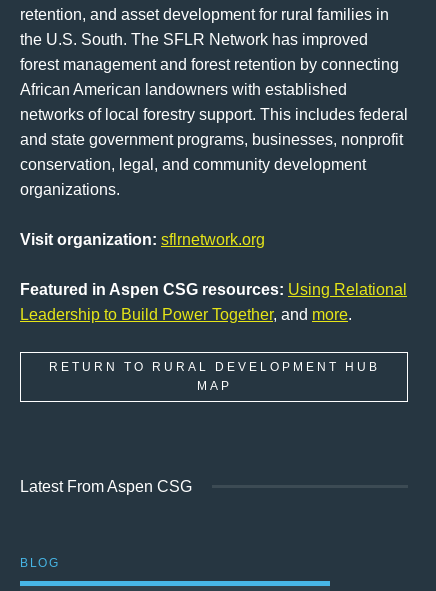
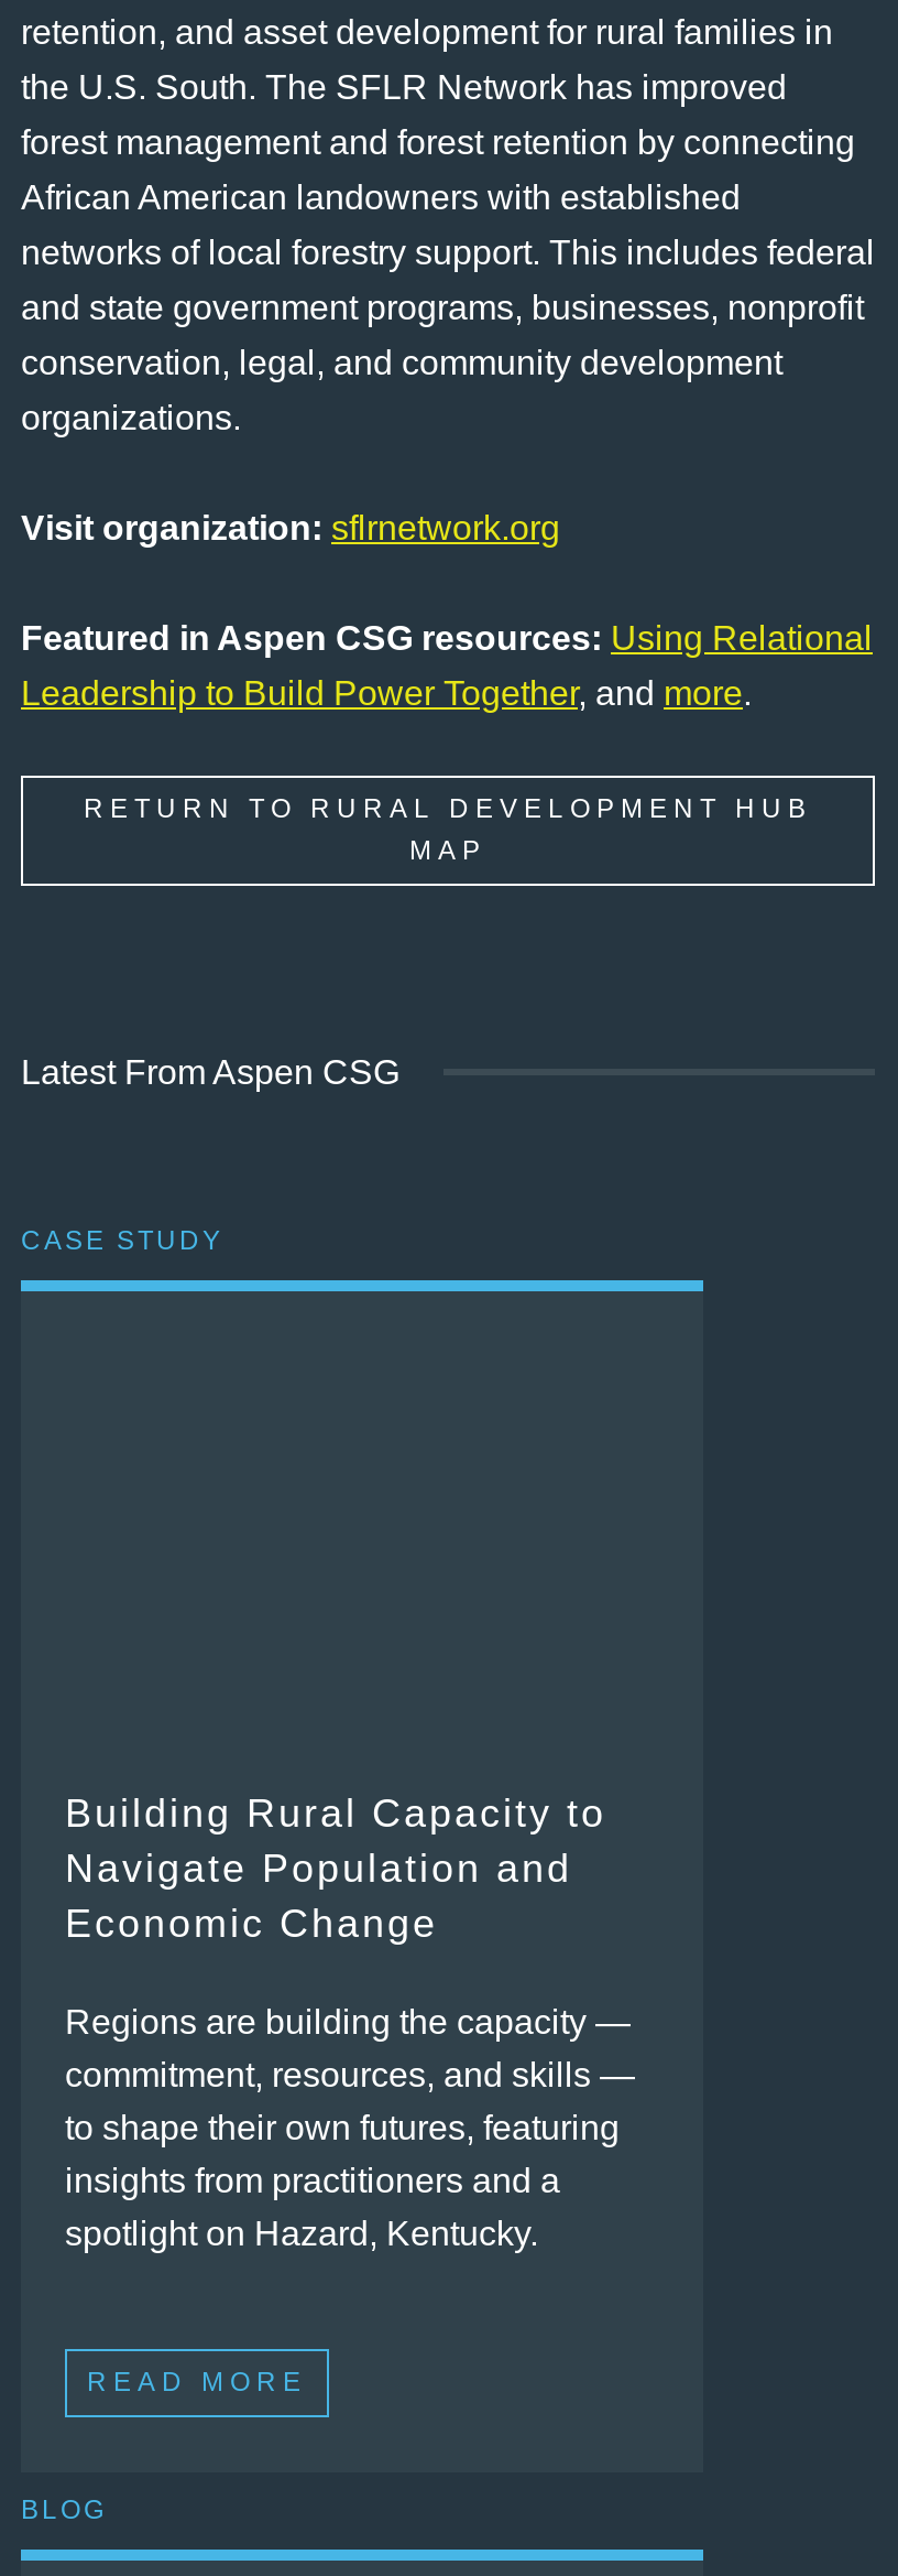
+ CASE STUDY

+ Building Rural Capacity to
+ Navigate Population and
+ Economic Change
+ Regions are building the capacity —
+ commitment, resources, and skills —
+ to shape their own futures, featuring
+ insights from practitioners and a
+ spotlight on Hazard, Kentucky.

+ READ MORE
